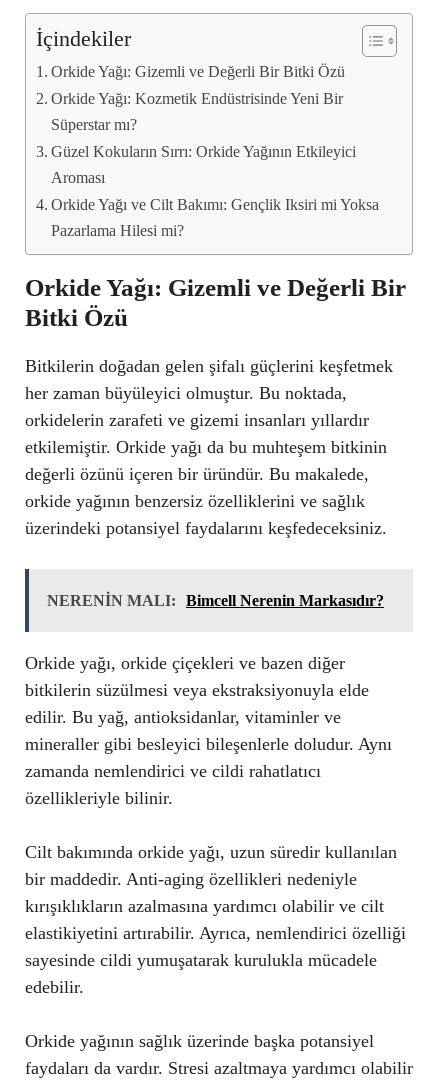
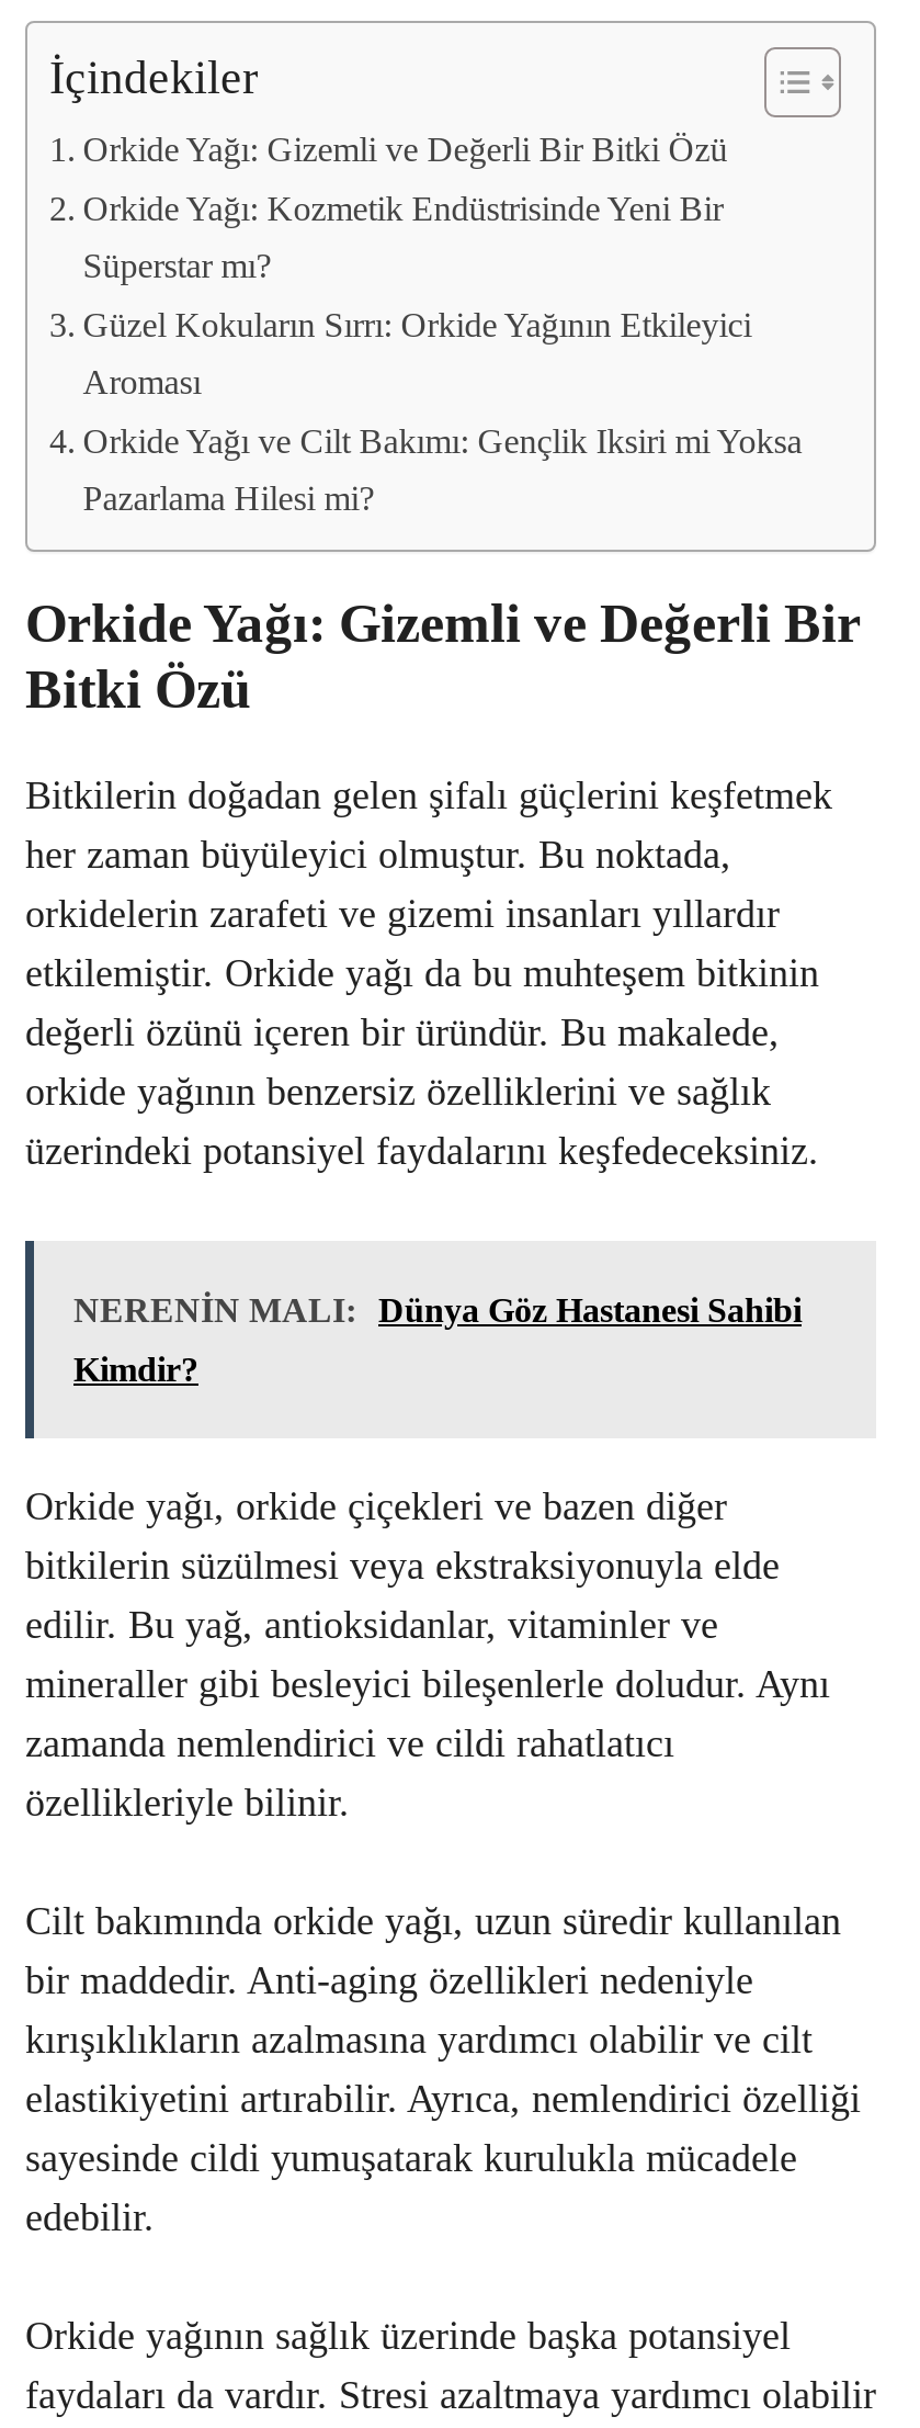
- NERENİN MALI: Bimcell Nerenin Markasıdır?
+ NERENİN MALI: Dünya Göz Hastanesi Sahibi
+ Kimdir?
